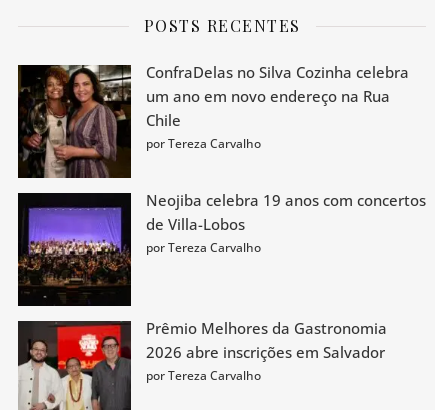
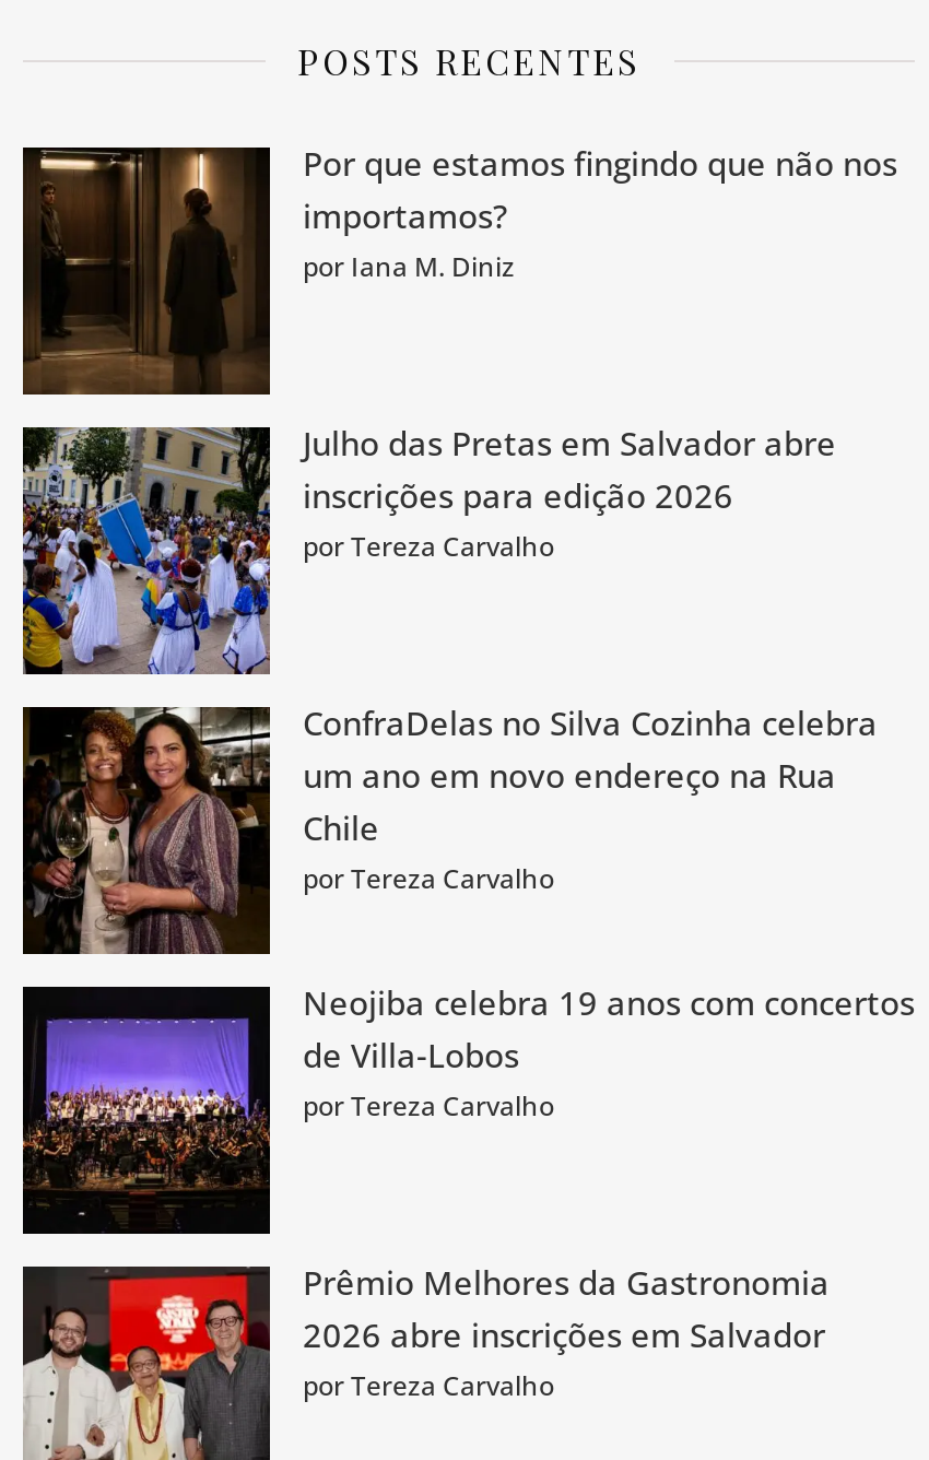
+ [image]
+ Julho das Pretas em Salvador abre
+ inscrições para edição 2026
+ por Tereza Carvalho

+ [image]
+ Por que estamos fingindo que não nos
+ importamos?
+ por Iana M. Diniz
